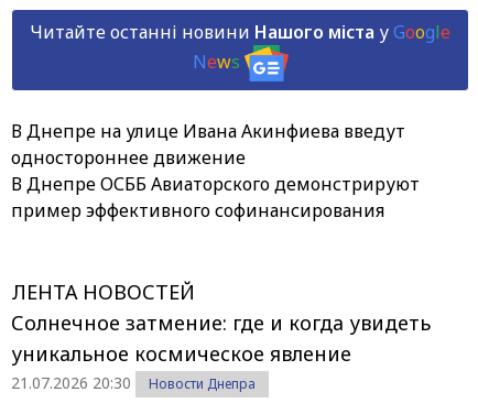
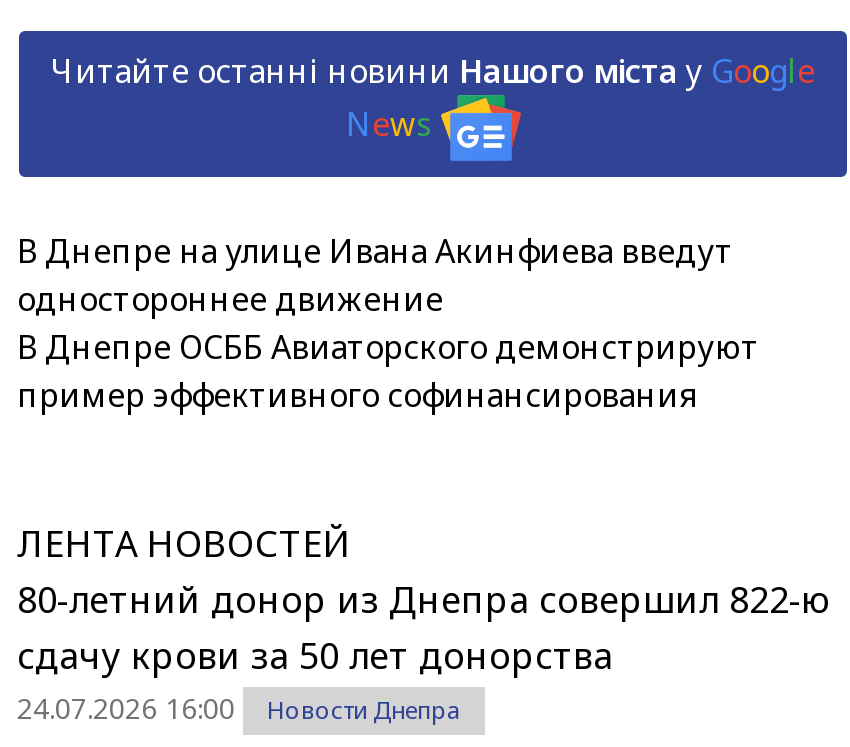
- Солнечное затмение: где и когда увидеть
- уникальное космическое явление
- 21.07.2026 20:30
+ 80-летний донор из Днепра совершил 822-ю
+ сдачу крови за 50 лет донорства
+ 24.07.2026 16:00
